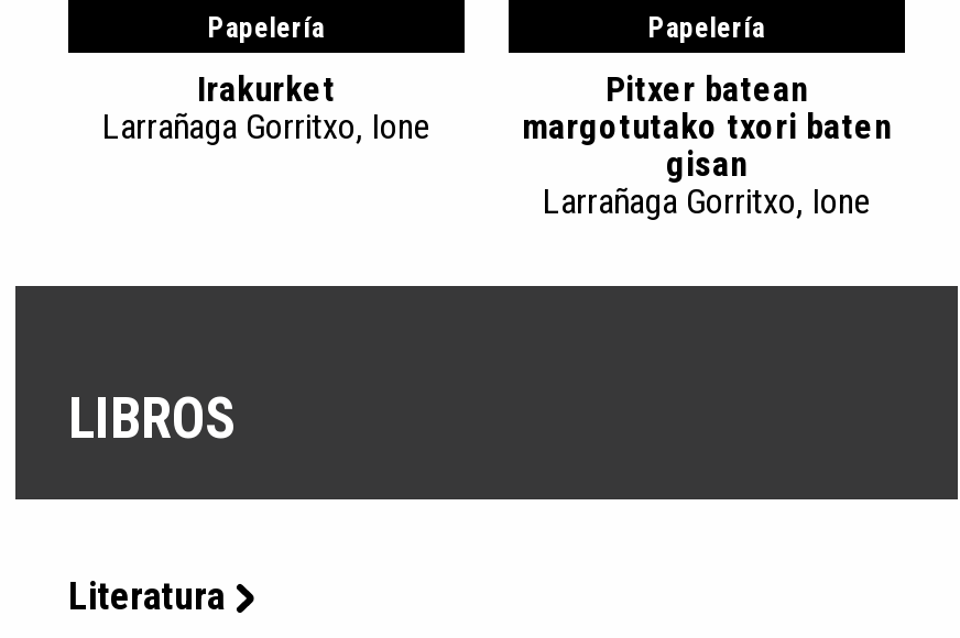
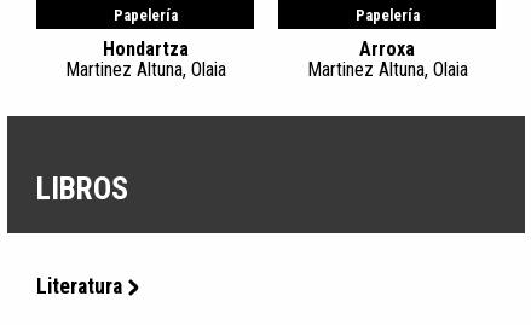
- Irakurket
- Larrañaga Gorritxo, Ione
+ Hondartza
+ Martinez Altuna, Olaia

- Pitxer batean
- margotutako txori baten
- gisan
- Larrañaga Gorritxo, Ione
+ Arroxa
+ Martinez Altuna, Olaia
